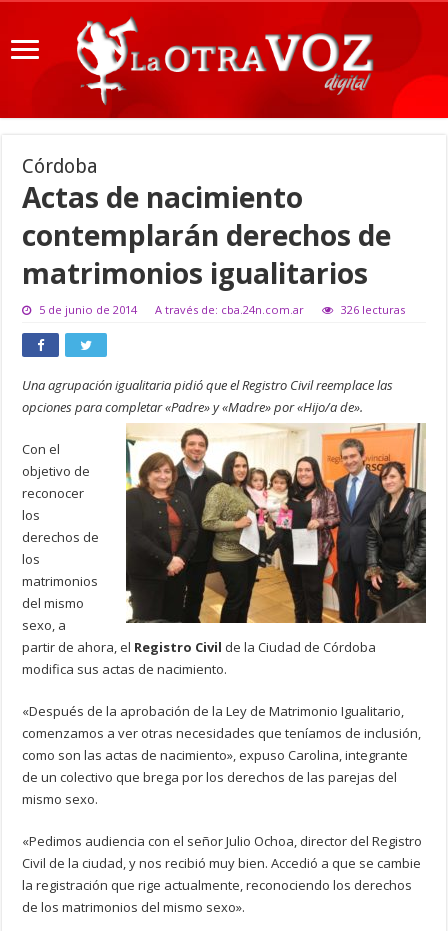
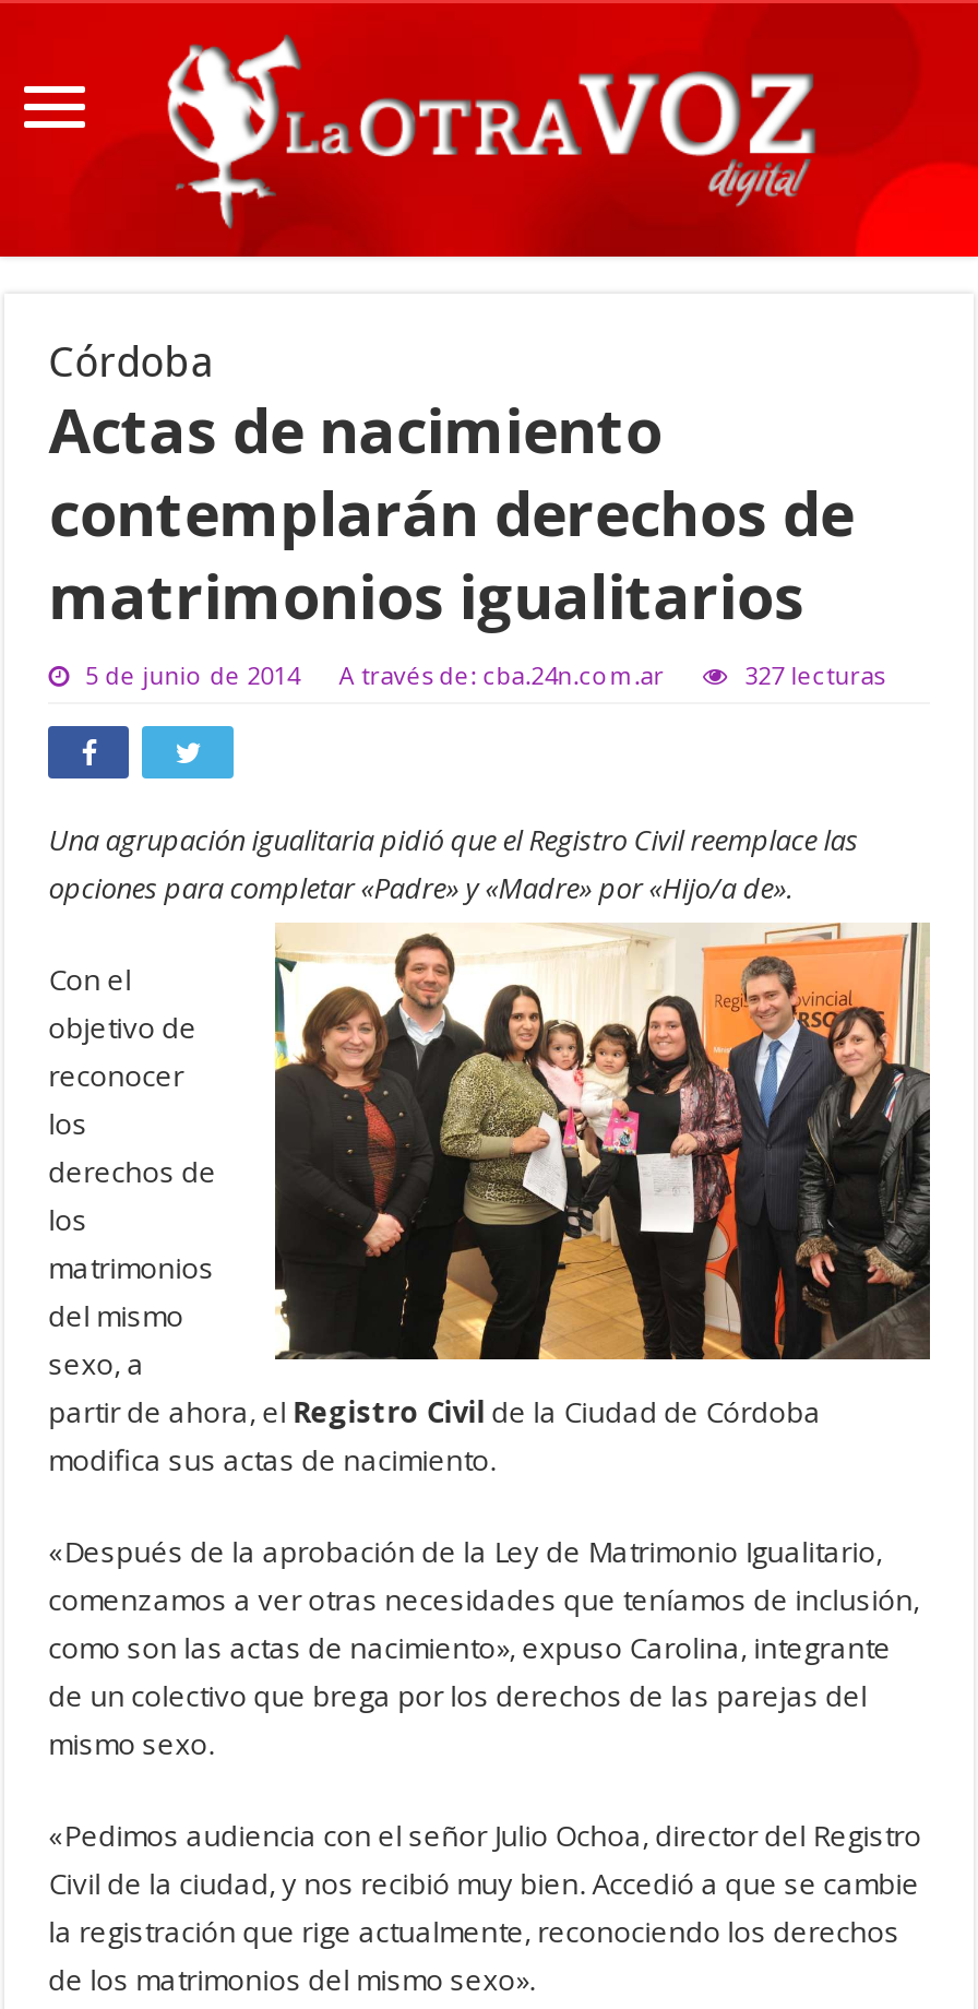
- 326 lecturas
+ 327 lecturas
